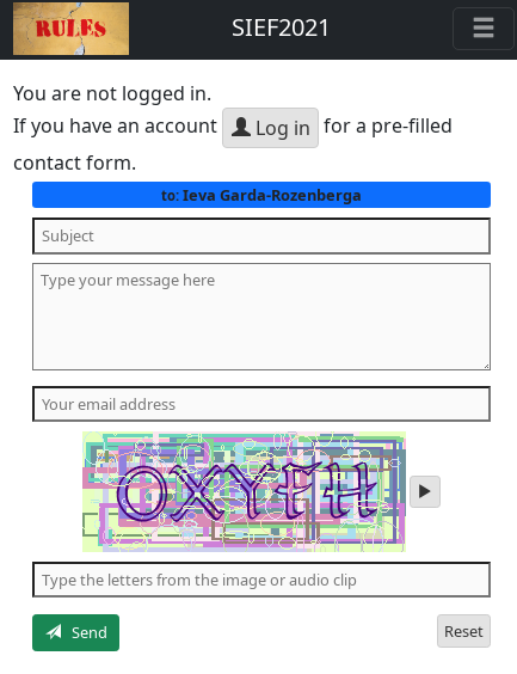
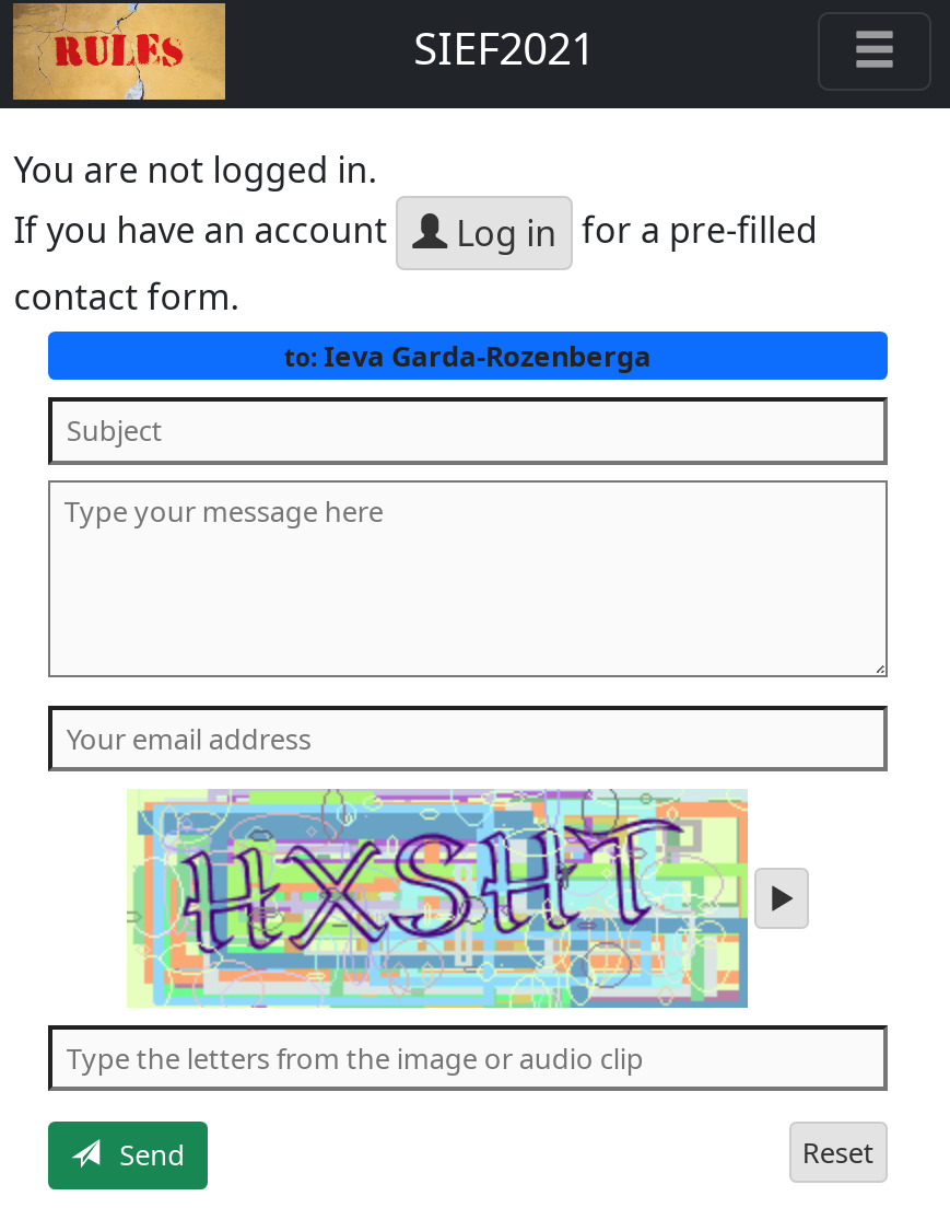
- [image]
+ [image]
